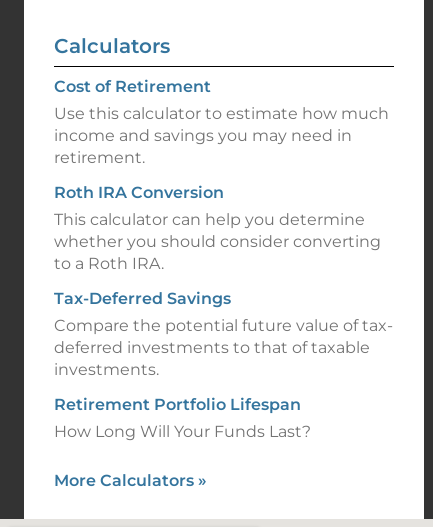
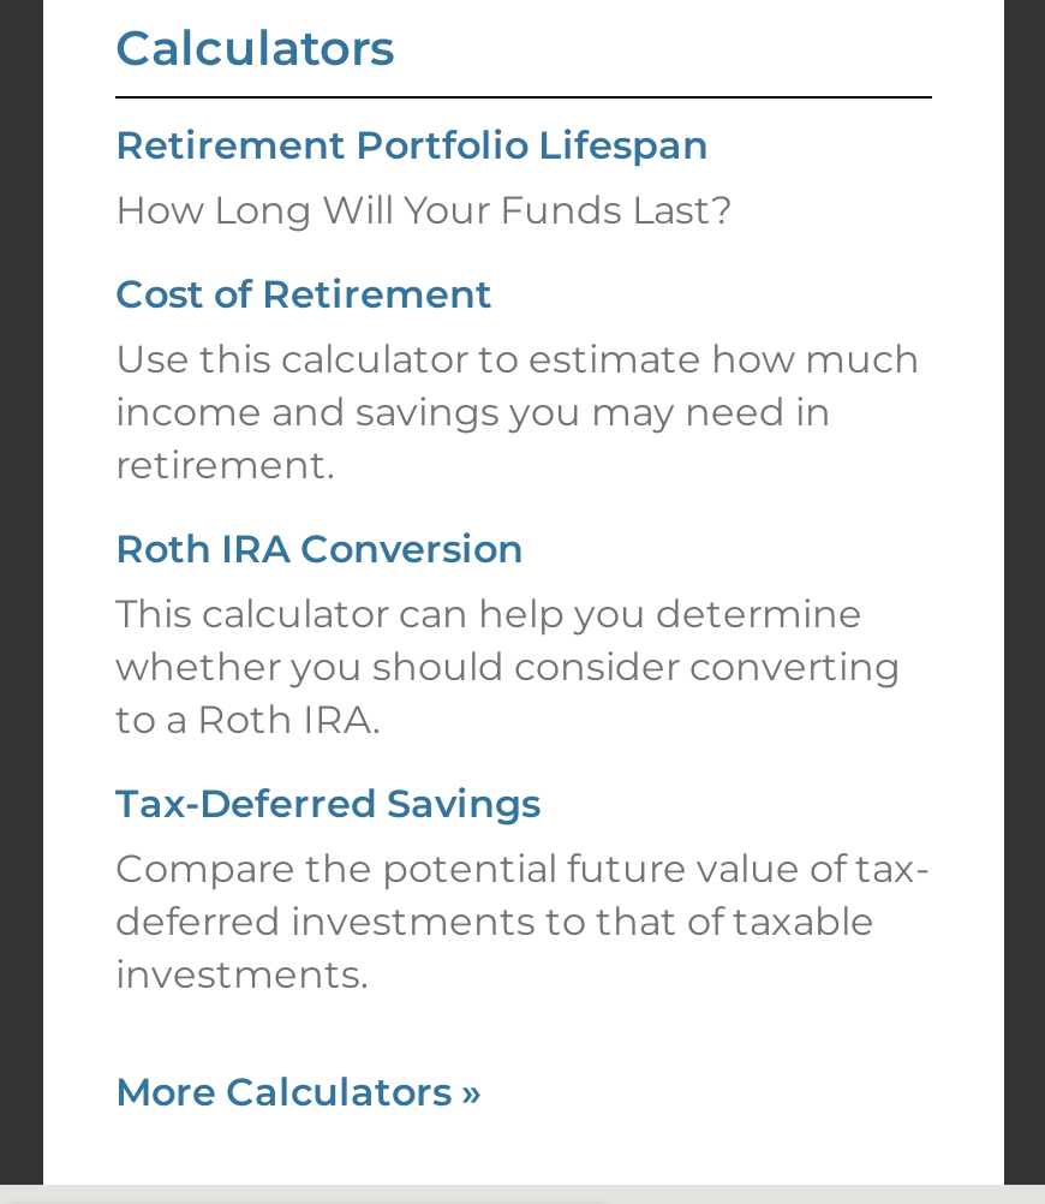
moved down: Cost of Retirement | Use this calculator to estimate how much | income and savings you may need in | ... | deferred investments to that of taxable | investments.

moved up: Retirement Portfolio Lifespan | How Long Will Your Funds Last?
